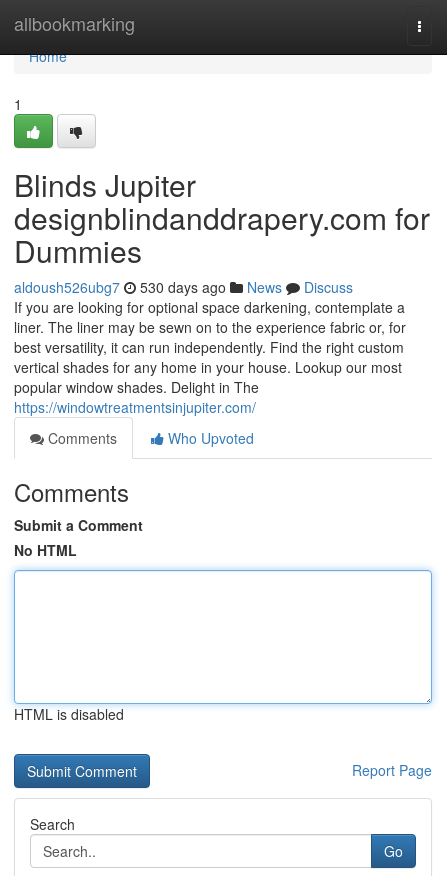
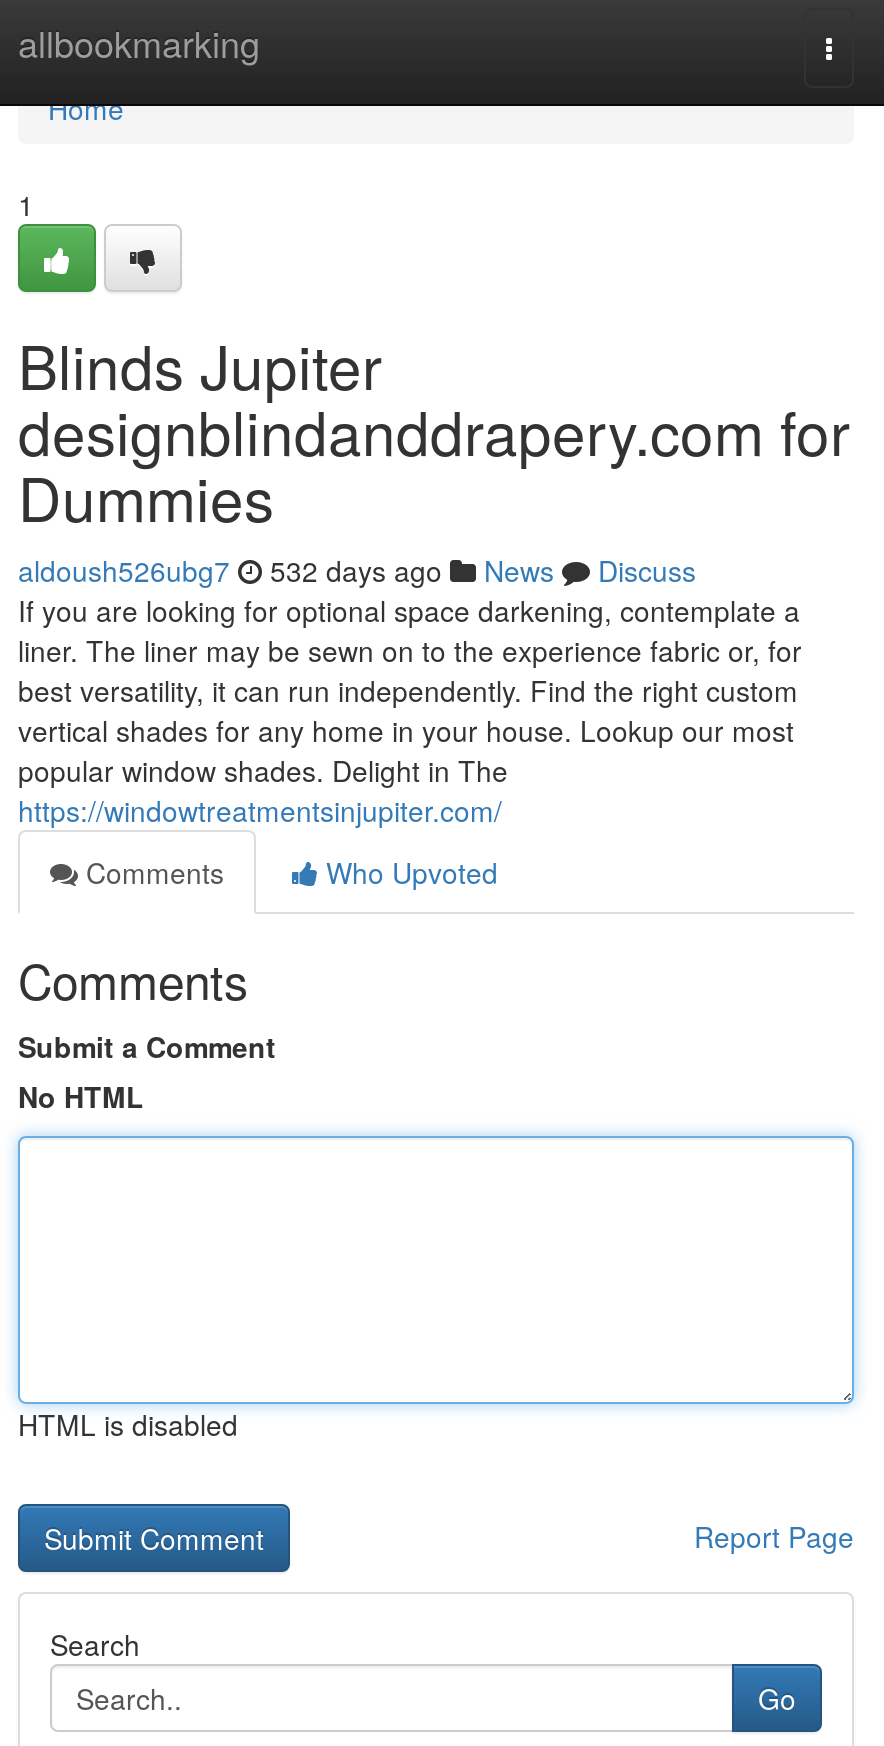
- aldoush526ubg7 530 days ago News Discuss
+ aldoush526ubg7 532 days ago News Discuss
